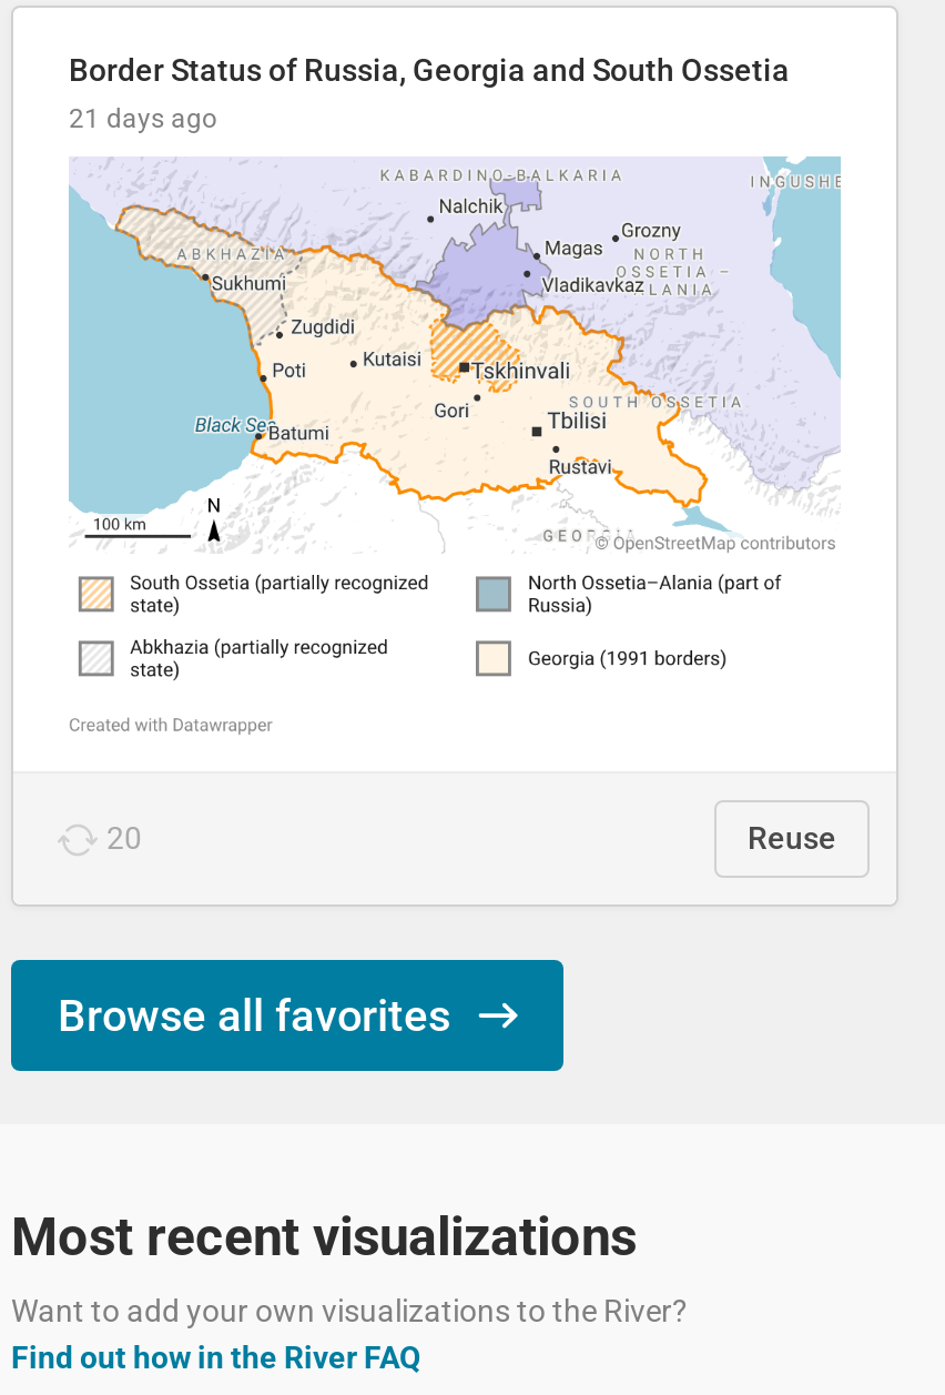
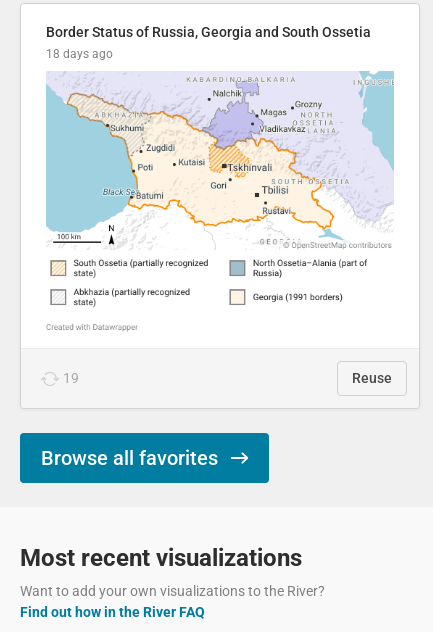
- 21 days ago
+ 18 days ago

- 20
+ 19
